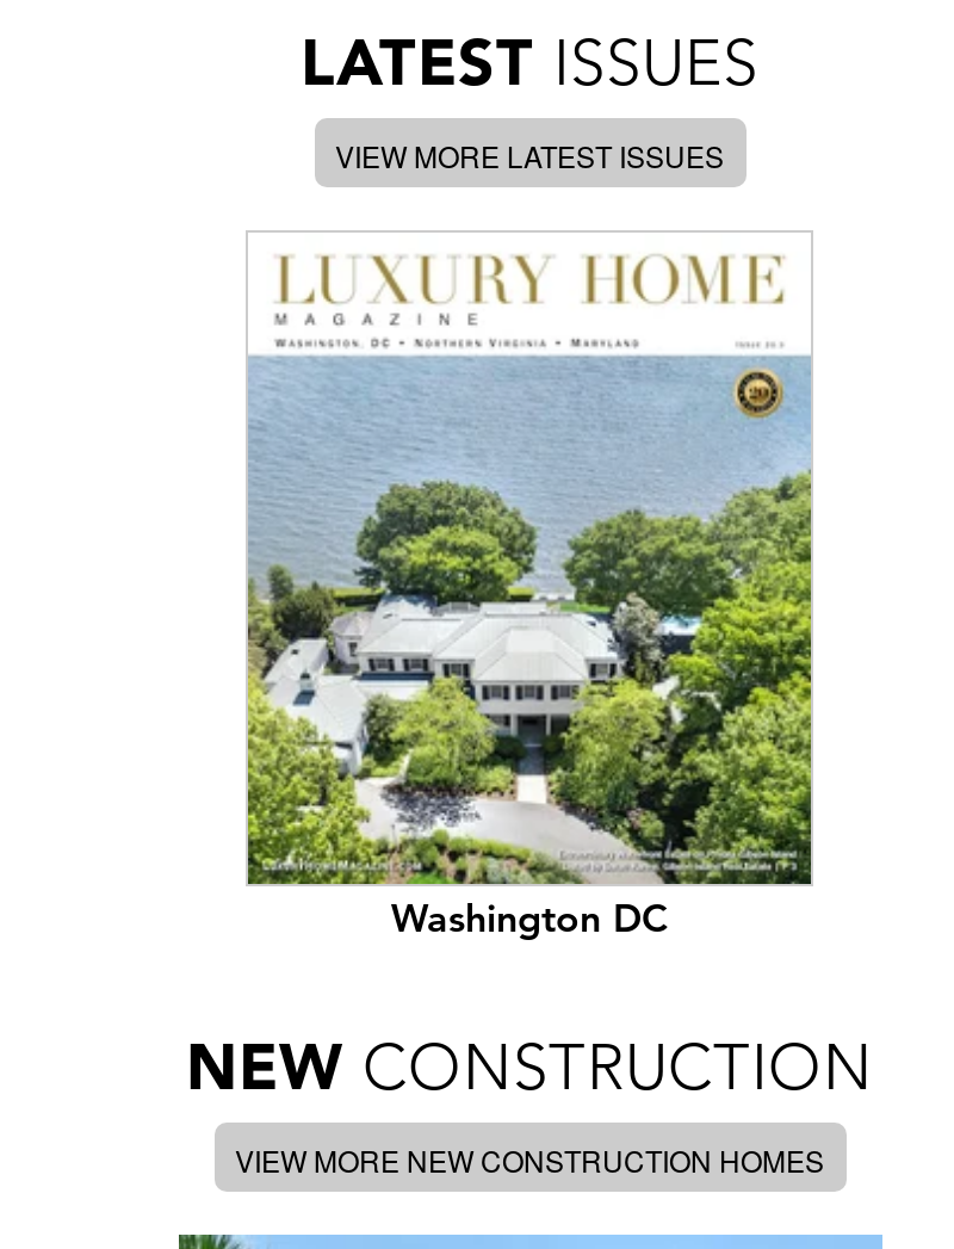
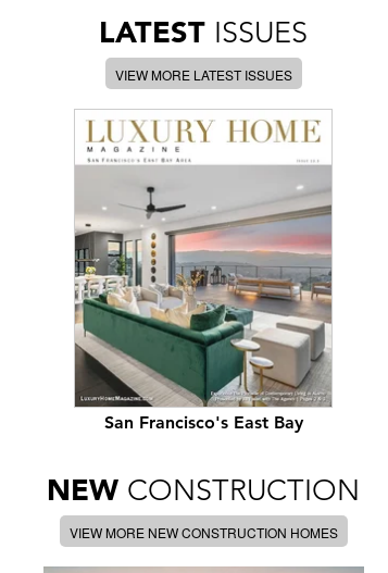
- [image]
- Washington DC
+ [image]
+ San Francisco's East Bay
